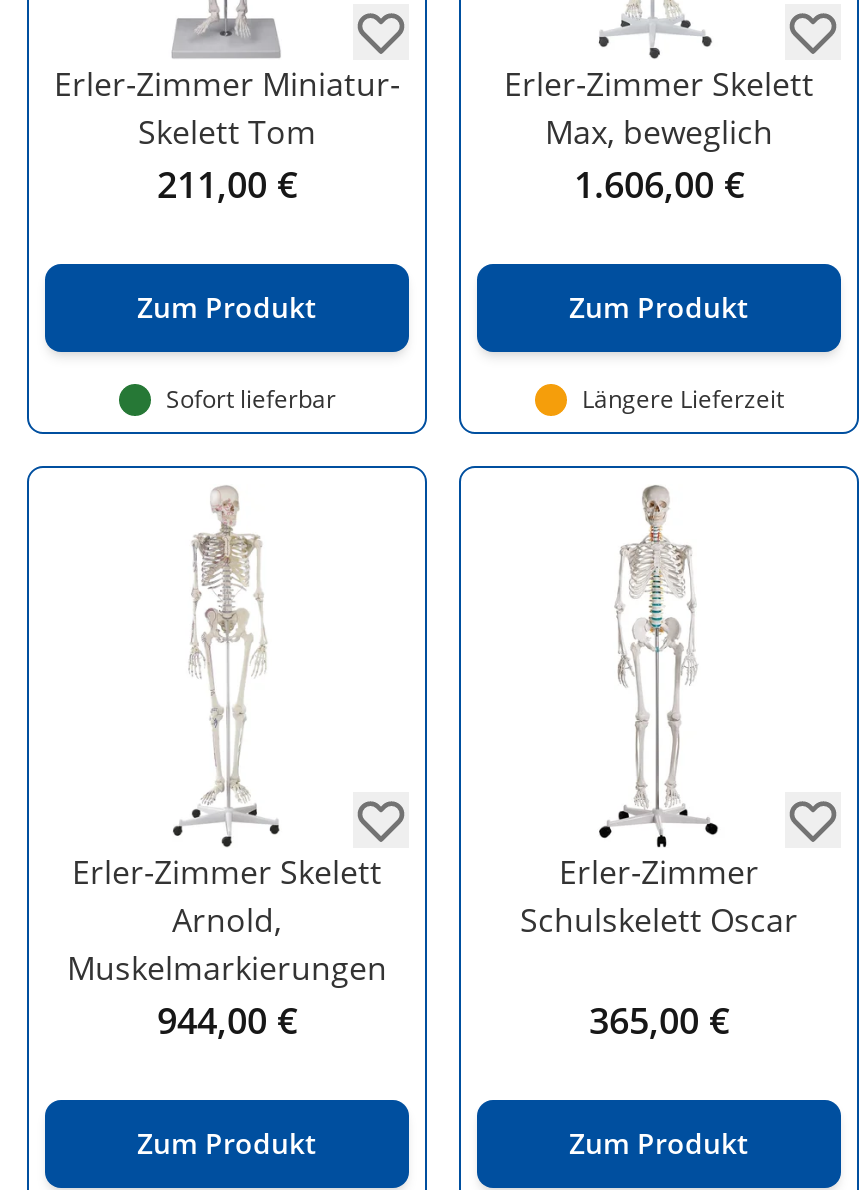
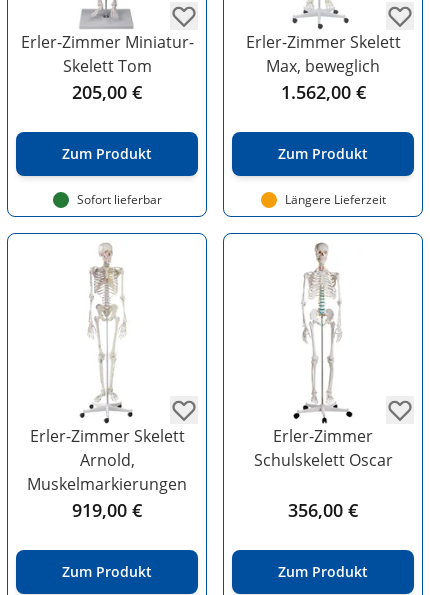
- 211,00 €
+ 205,00 €

- 1.606,00 €
+ 1.562,00 €

- 944,00 €
+ 919,00 €

- 365,00 €
+ 356,00 €
